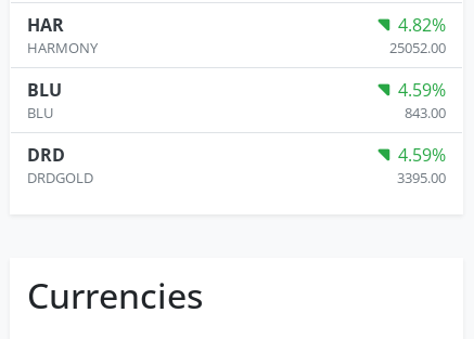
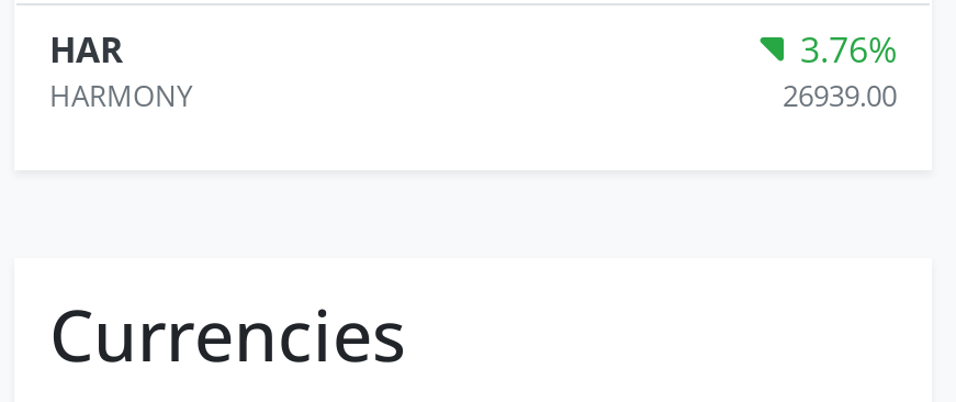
- 4.82%
+ 3.76%

- 25052.00
- BLU
- 4.59%
- BLU
- 843.00
- DRD
- 4.59%
- DRDGOLD
- 3395.00
+ 26939.00
